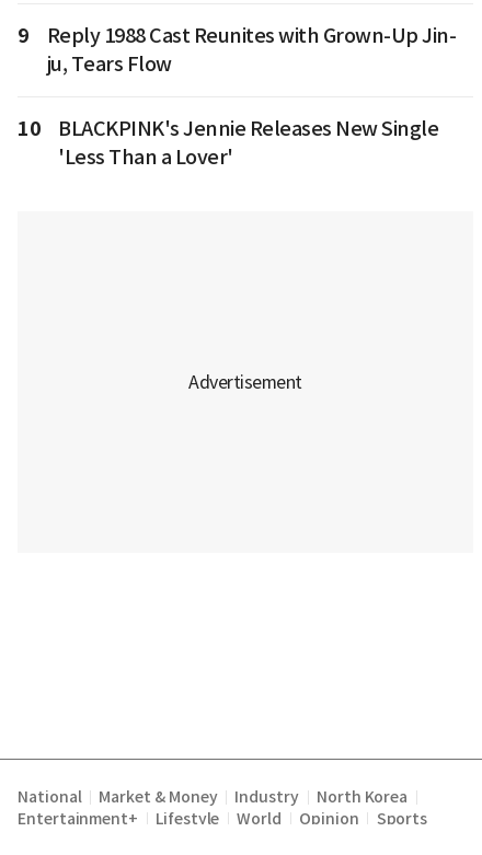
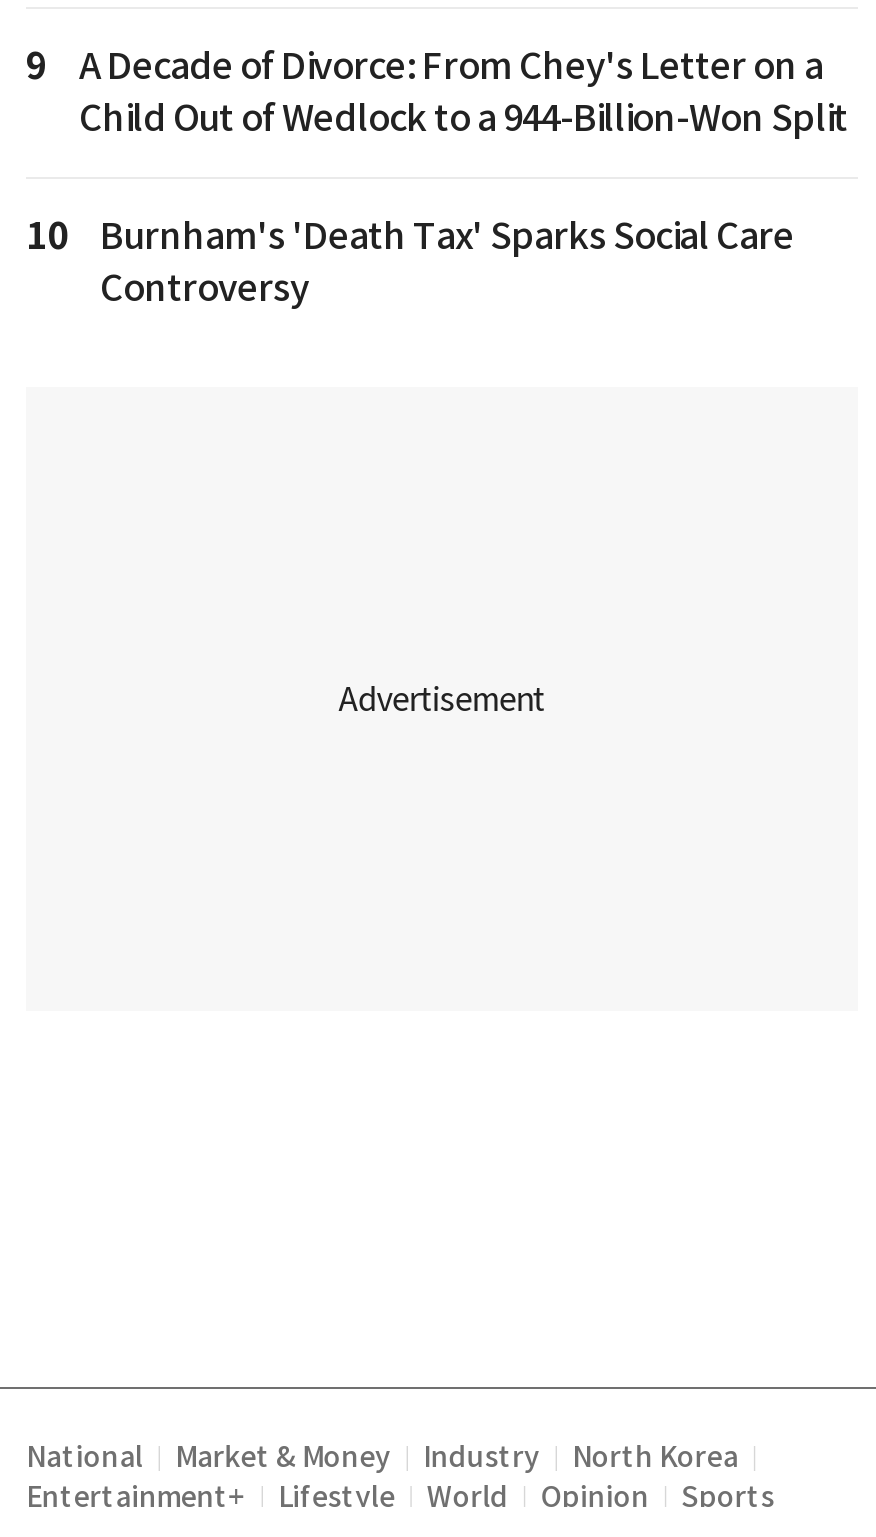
- Reply 1988 Cast Reunites with Grown-Up Jin-
- ju, Tears Flow
+ A Decade of Divorce: From Chey's Letter on a
+ Child Out of Wedlock to a 944-Billion-Won Split

- BLACKPINK's Jennie Releases New Single
- 'Less Than a Lover'
+ Burnham's 'Death Tax' Sparks Social Care
+ Controversy
